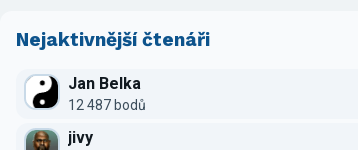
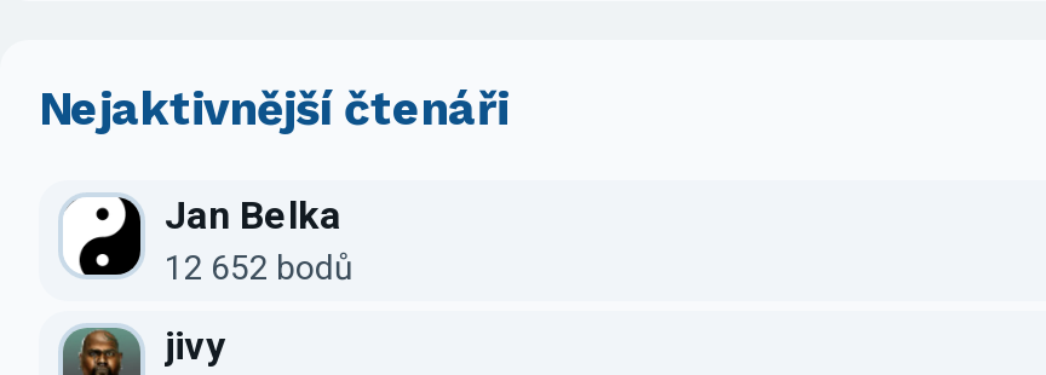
- 12 487 bodů
+ 12 652 bodů
